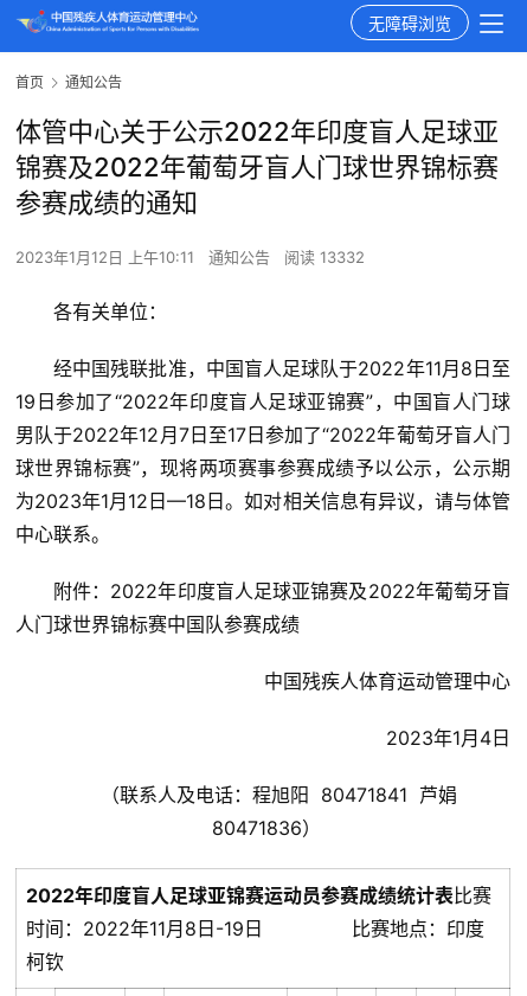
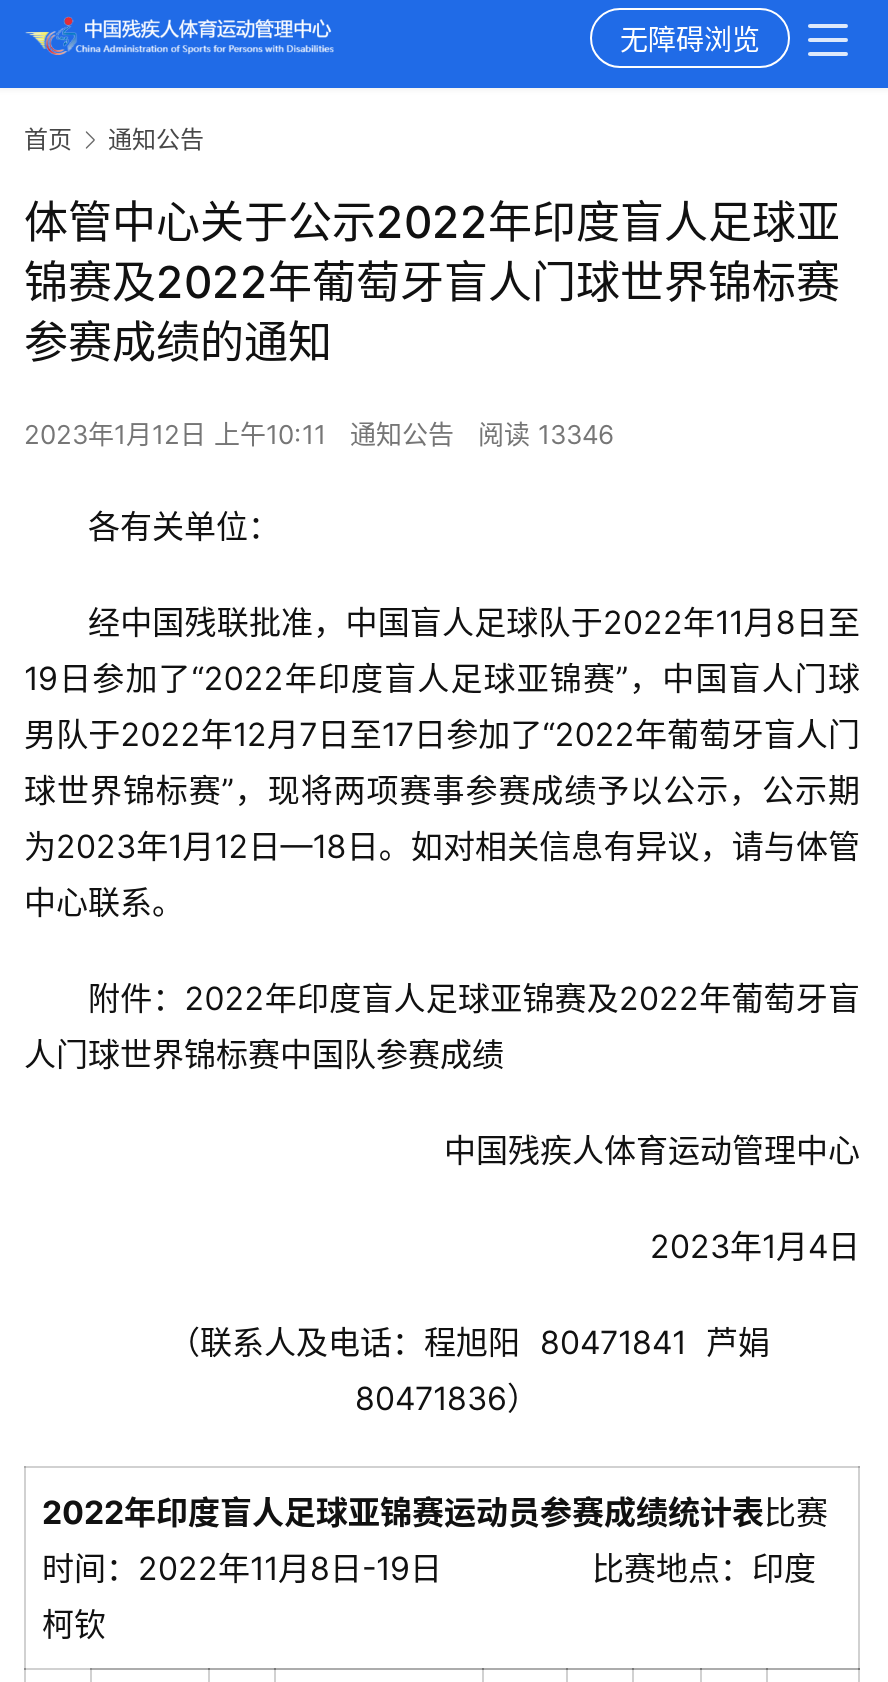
- 2023年1月12日 上午10:11 通知公告 阅读 13332
+ 2023年1月12日 上午10:11 通知公告 阅读 13346
